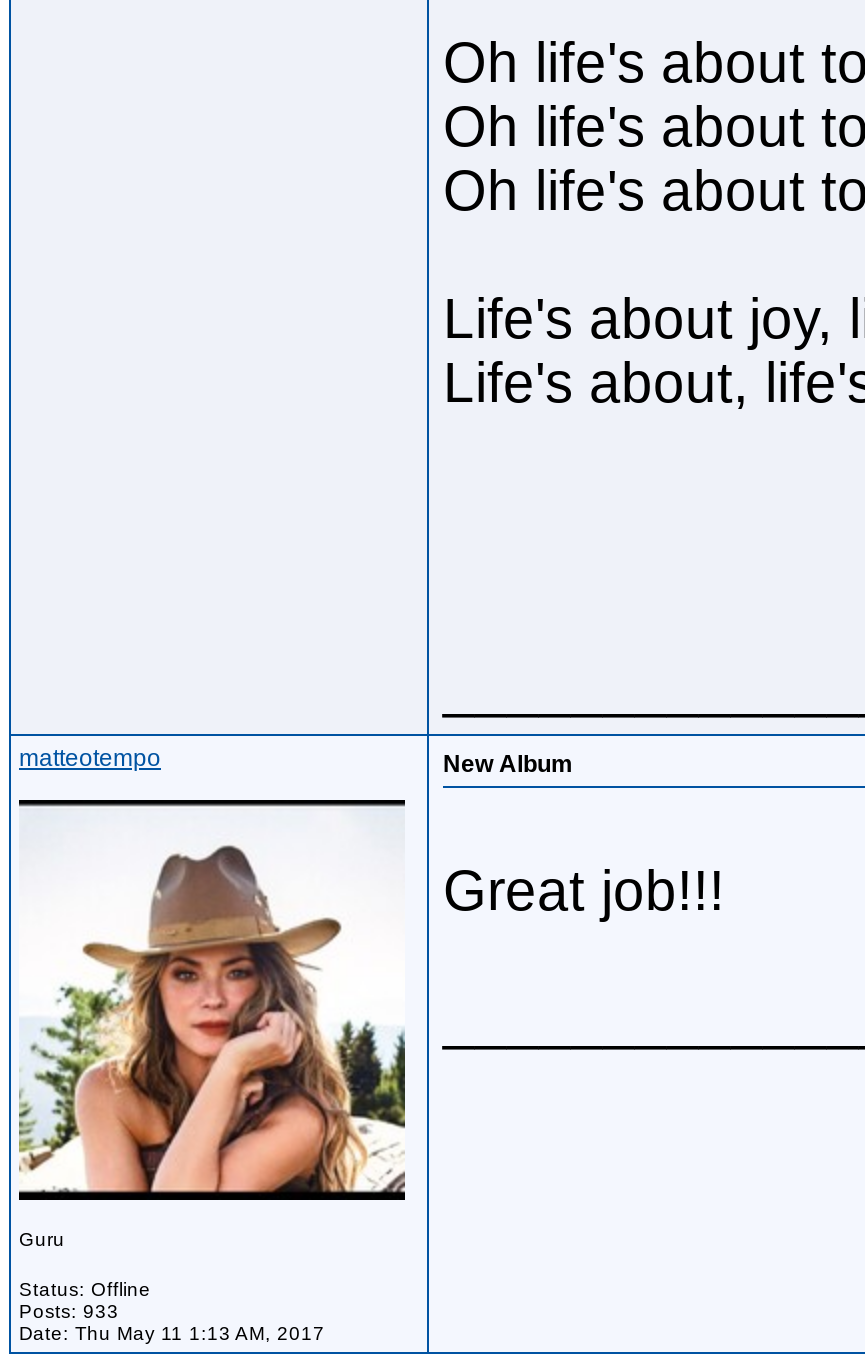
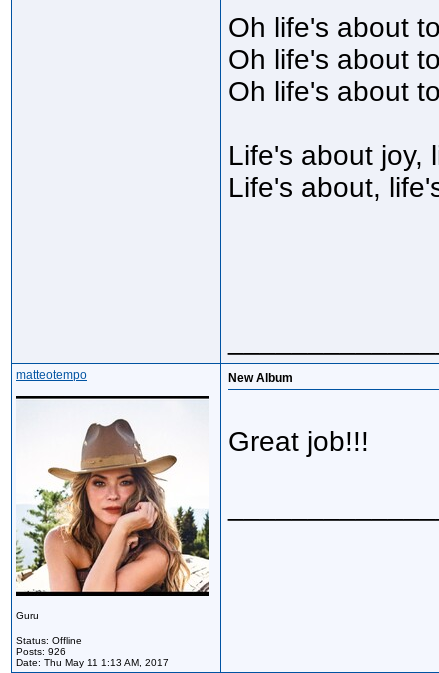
- Posts: 933
+ Posts: 926
